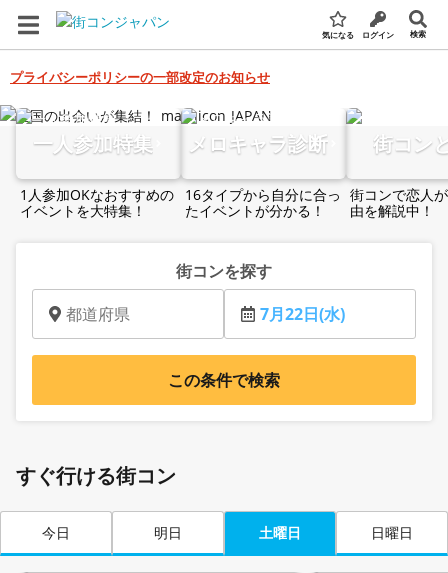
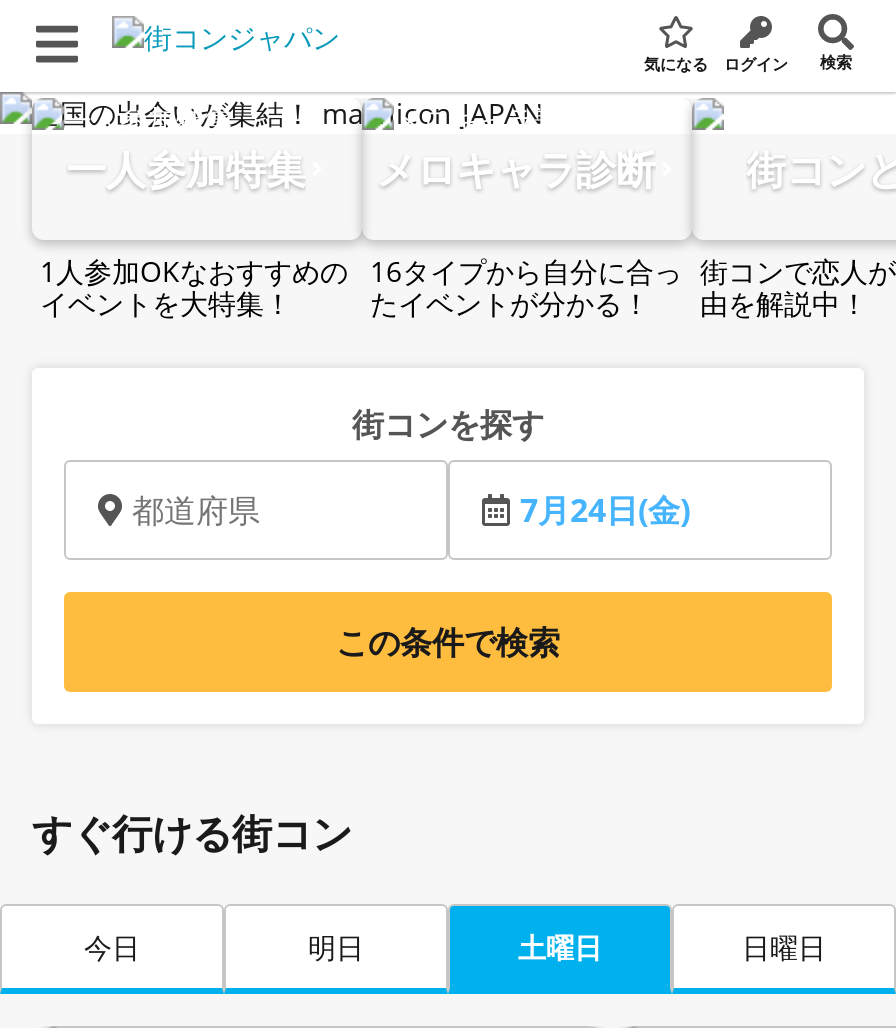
- プライバシーポリシーの一部改定のお知らせ

- 7月22日(水)
+ 7月24日(金)
